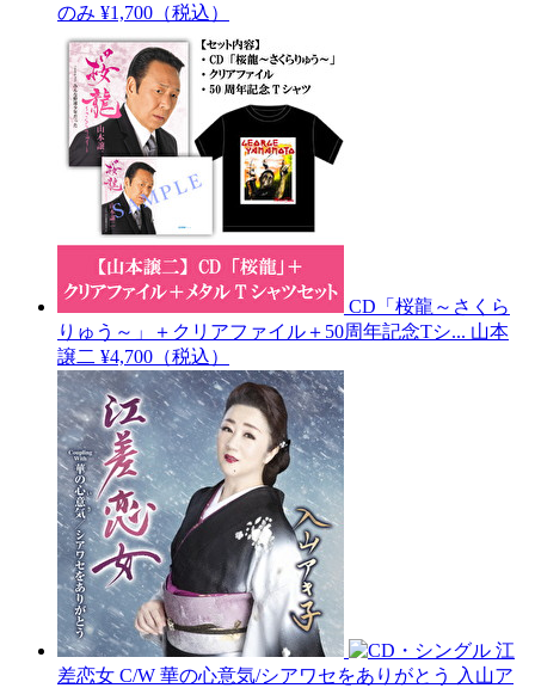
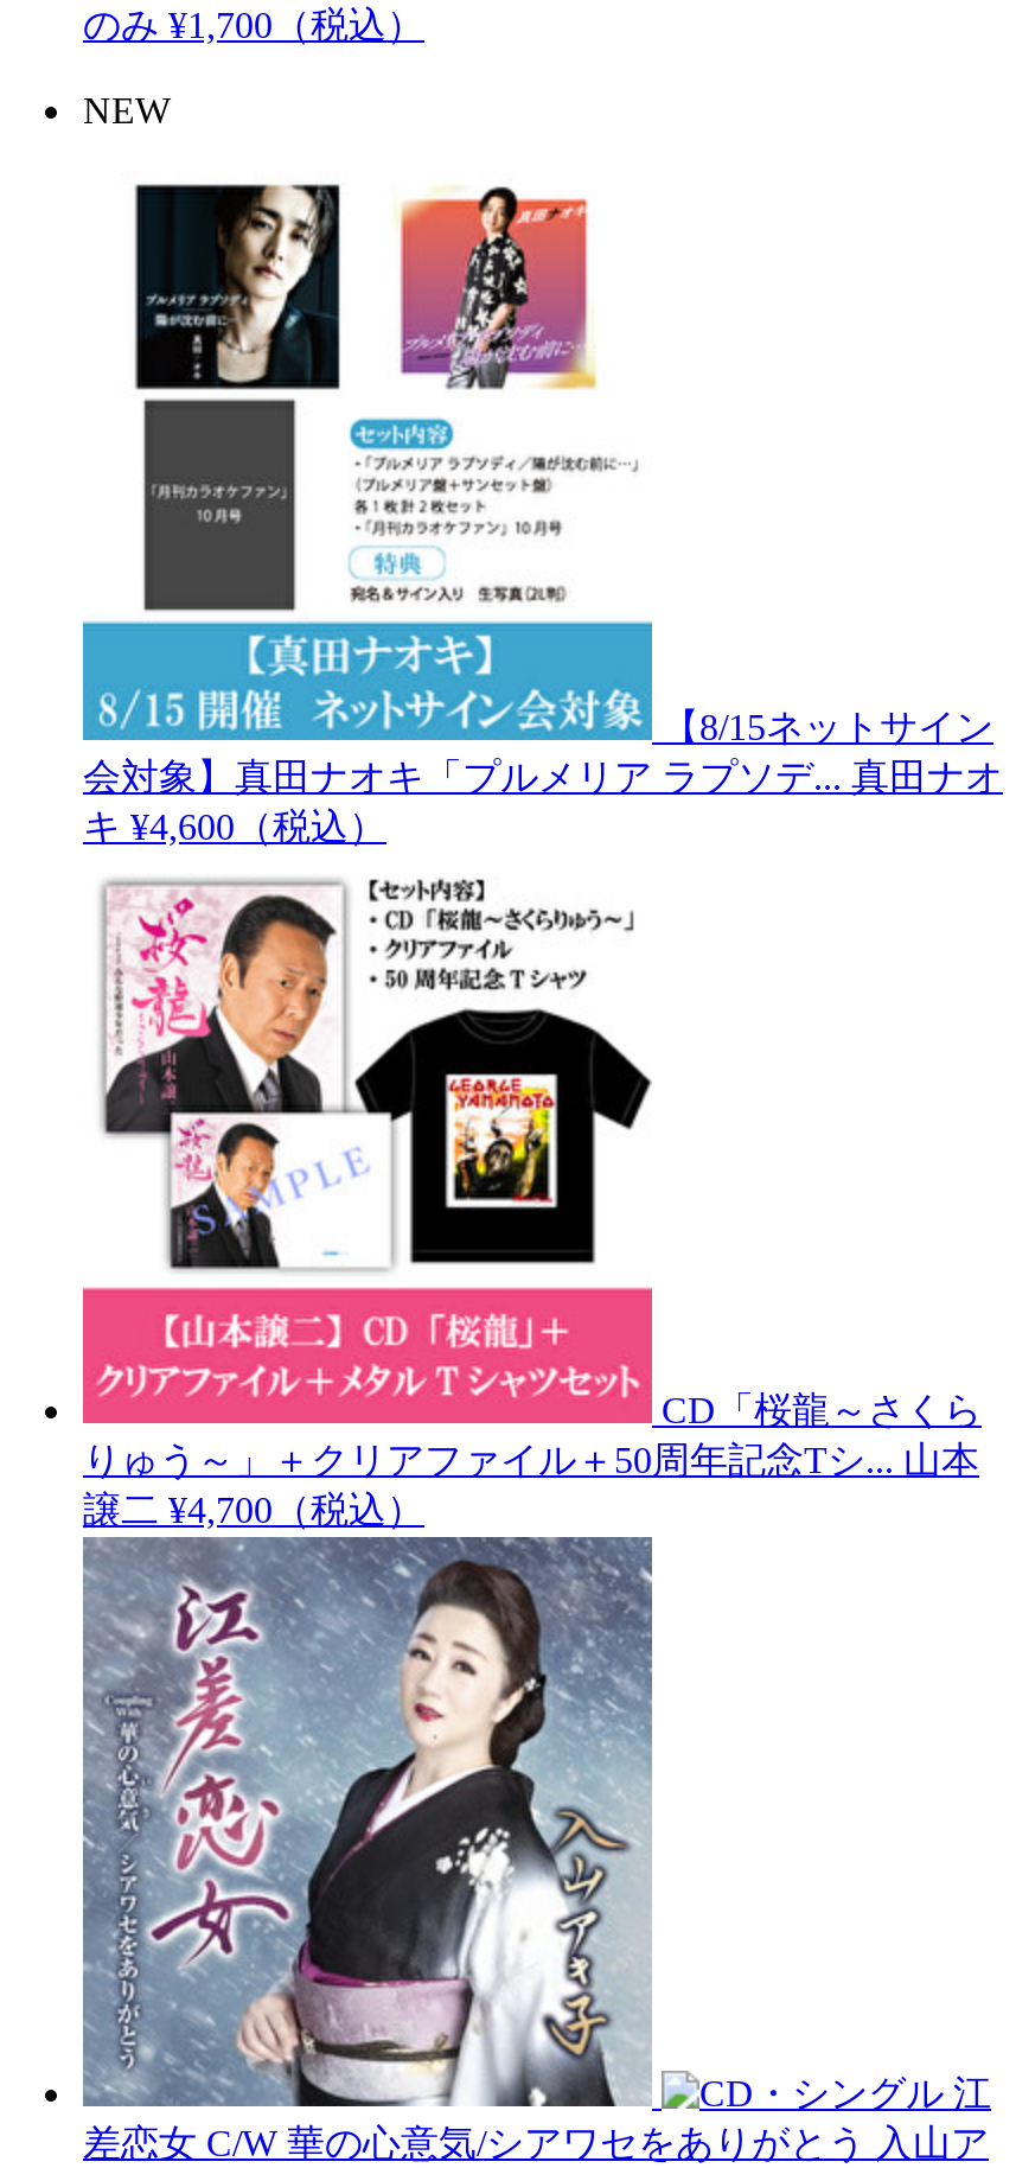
+ [image]
+ 【8/15ネットサイン
+ 会対象】真田ナオキ「プルメリア ラプソデ...真田ナオ
+ キ ¥4,600（税込）

+ NEW
